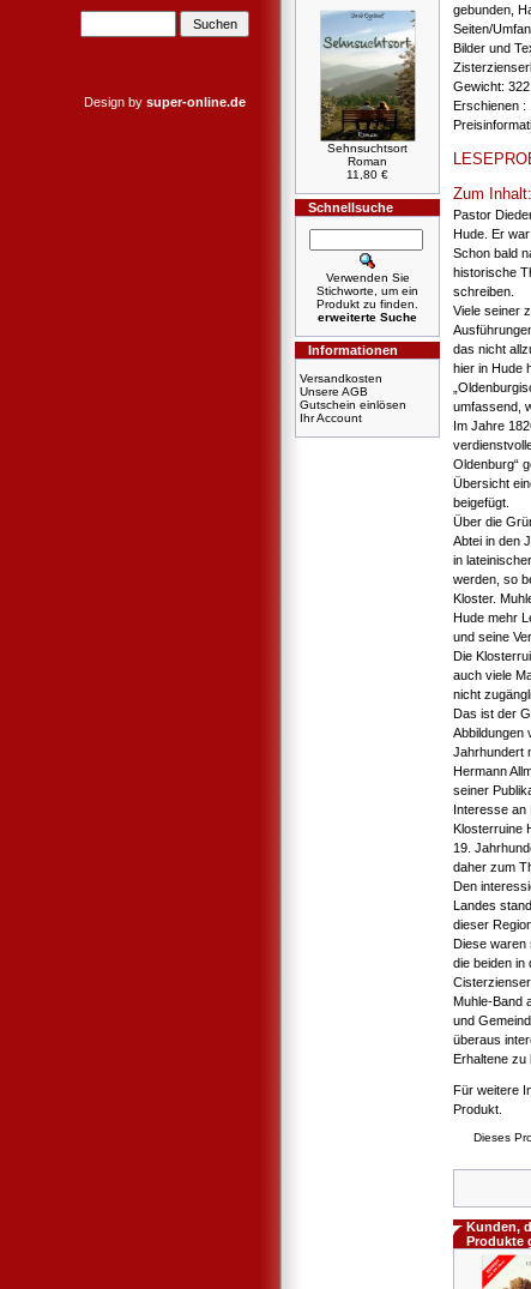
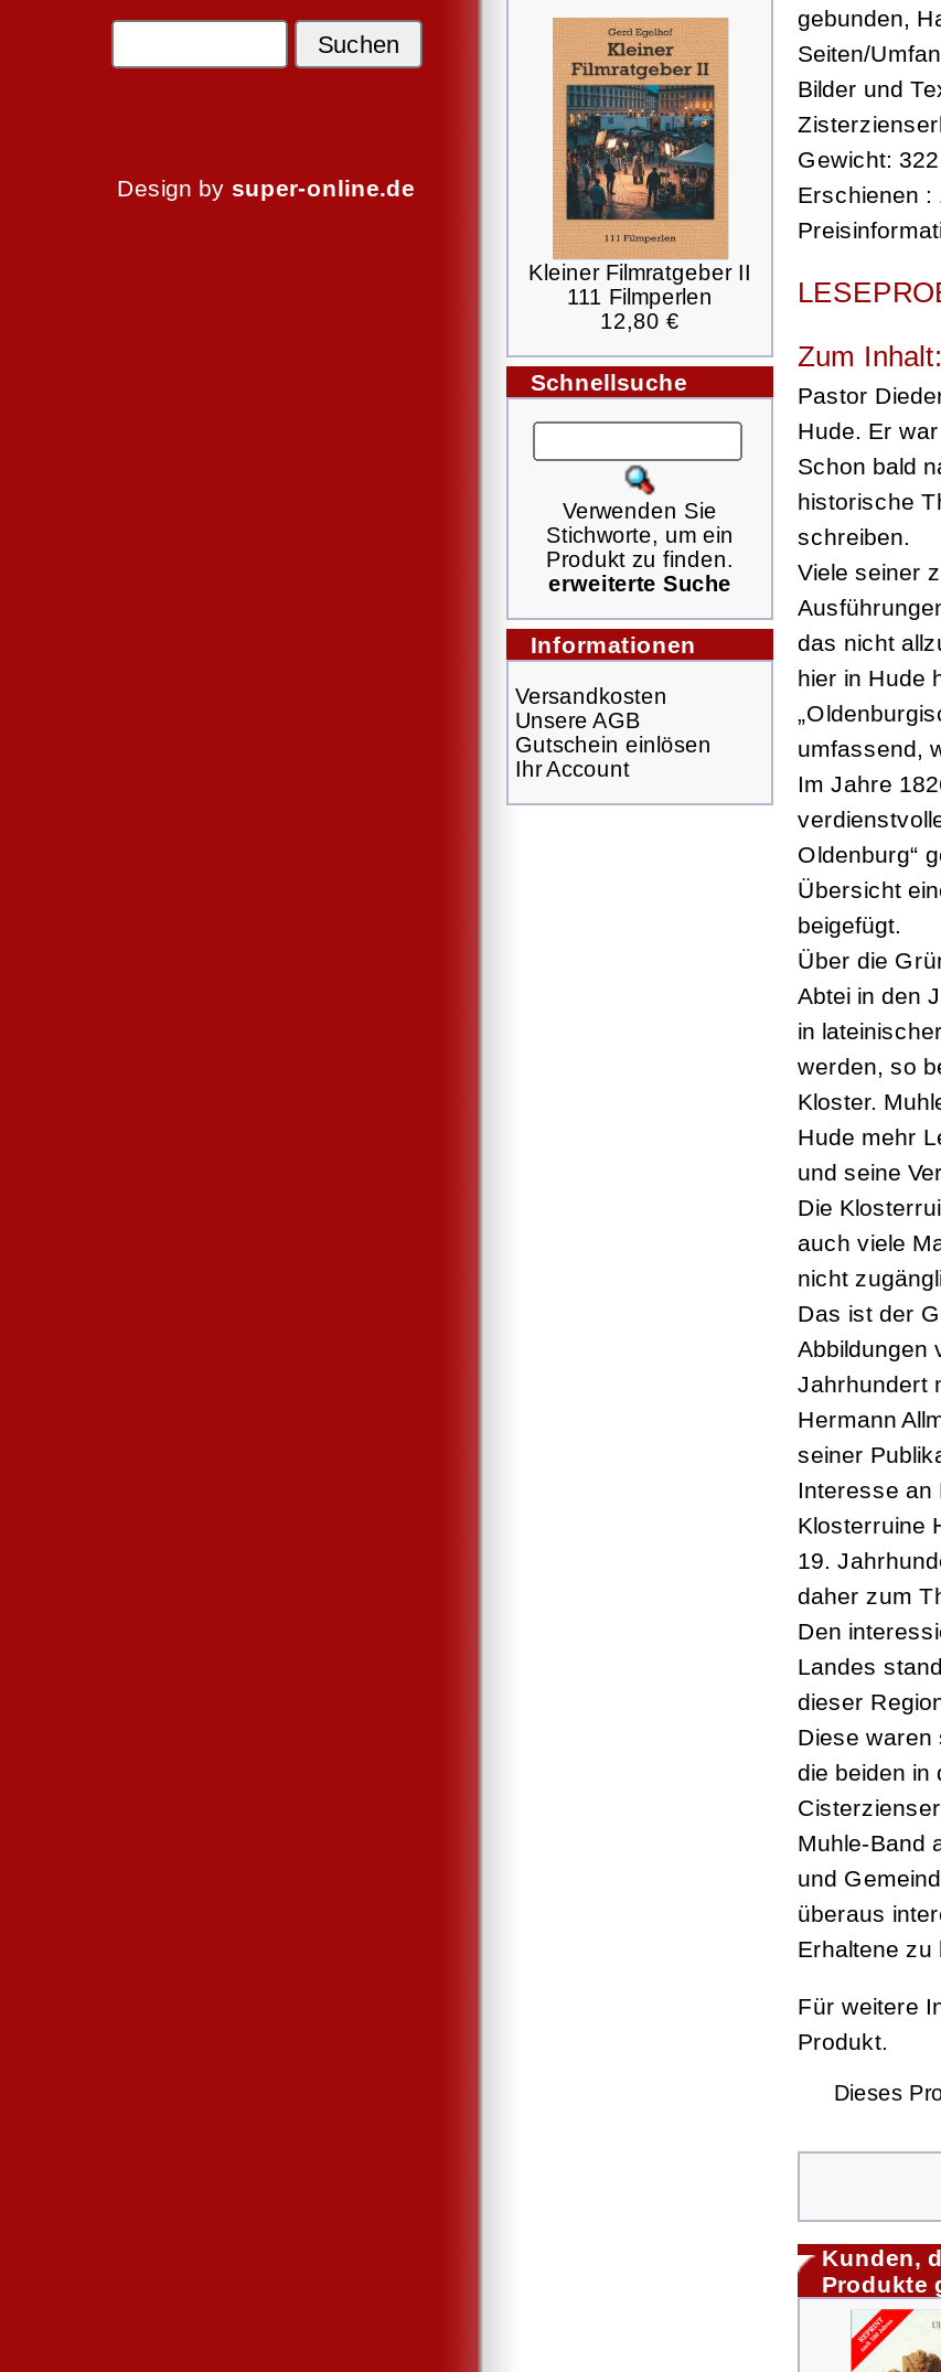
- [image]
- Sehnsuchtsort
- Roman
- 11,80 €
+ [image]
+ Kleiner Filmratgeber II
+ 111 Filmperlen
+ 12,80 €
